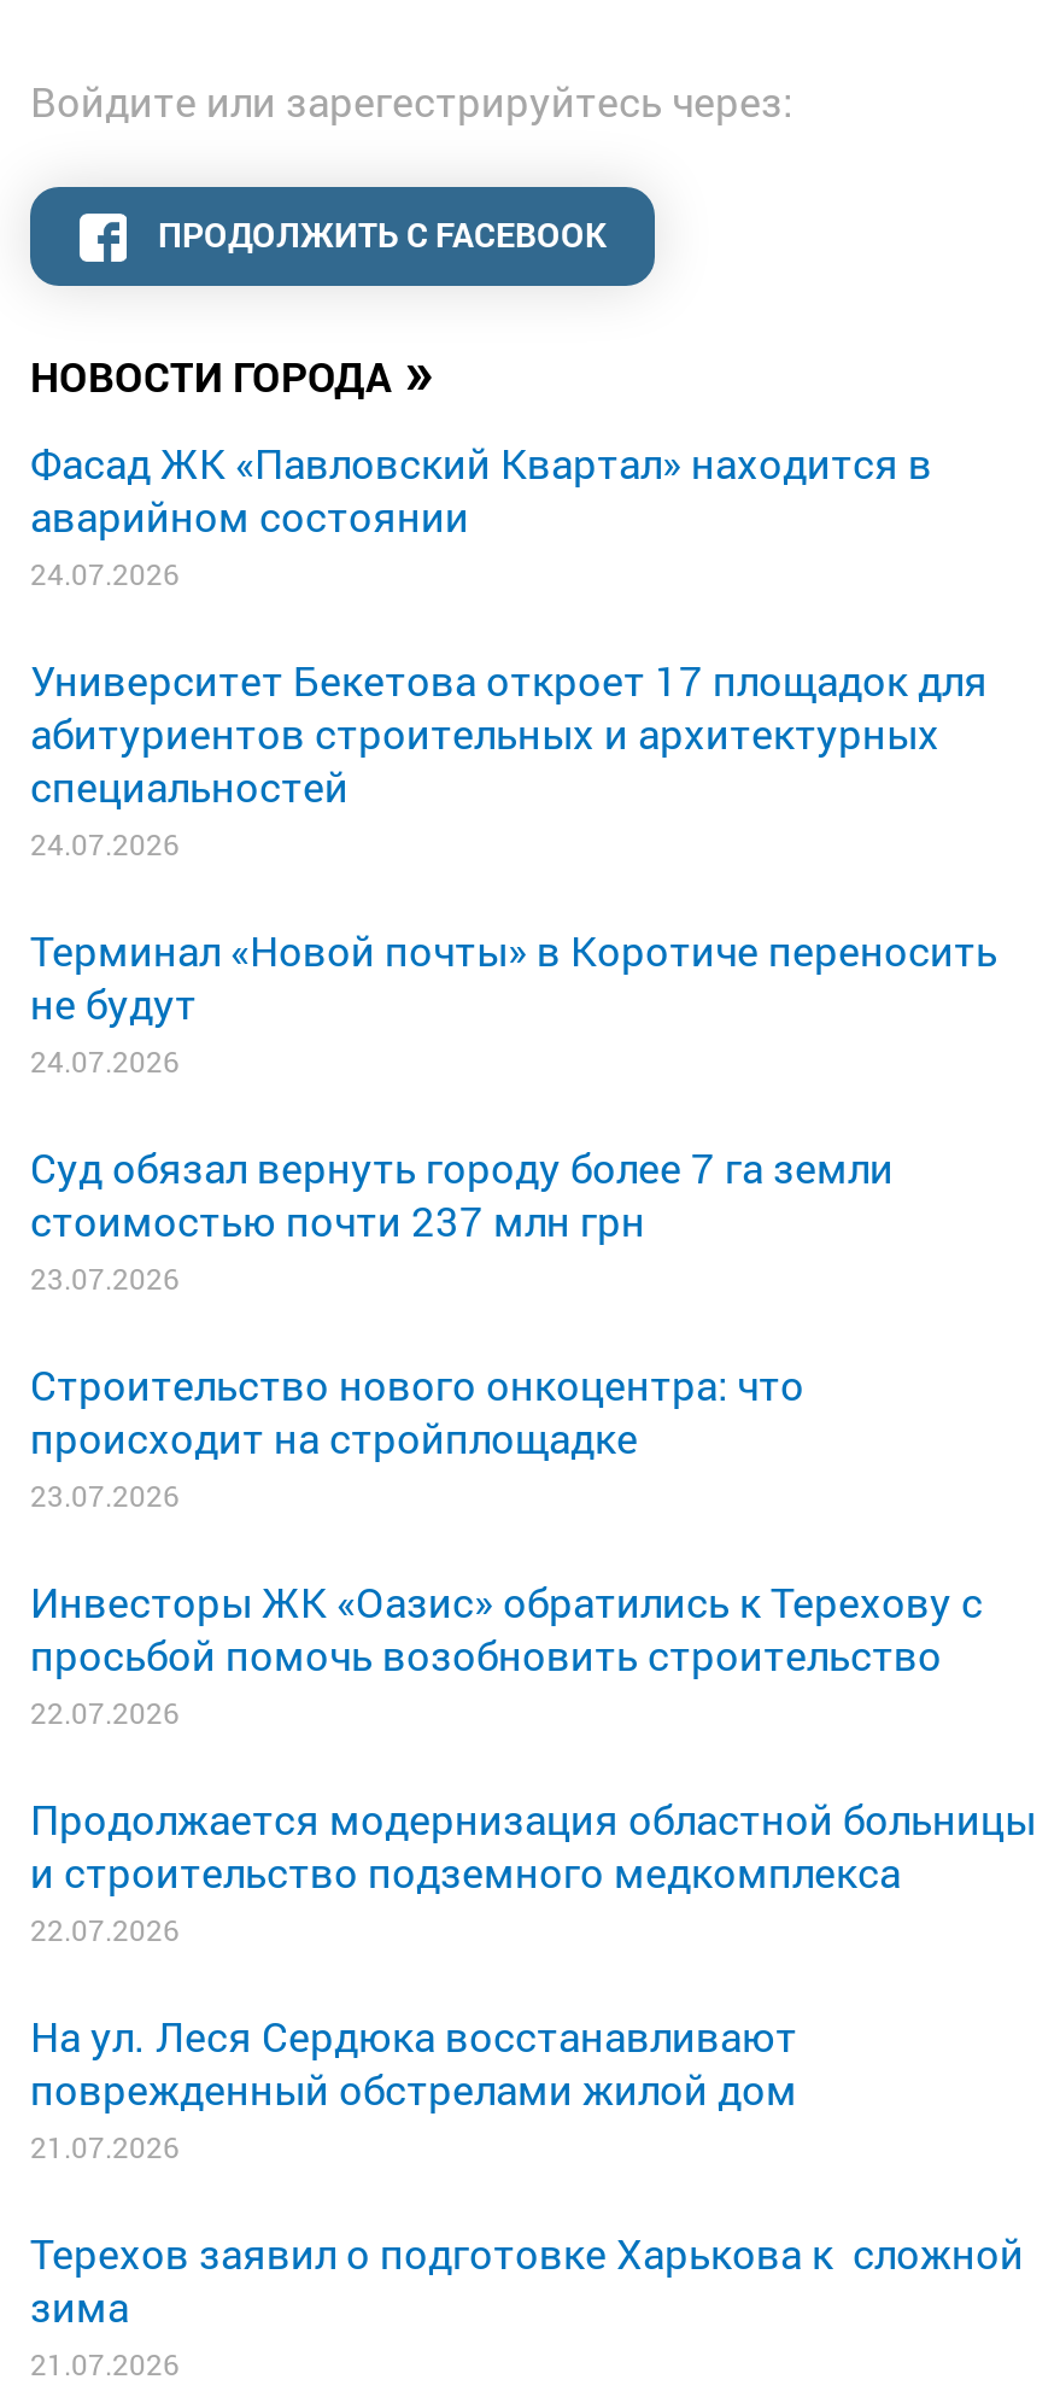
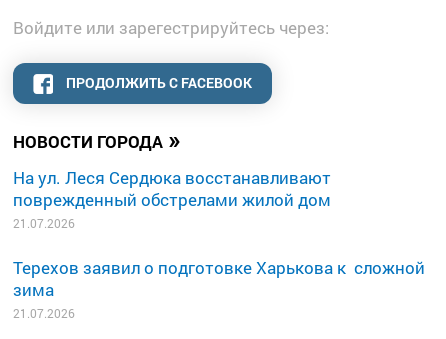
- Фасад ЖК «Павловский Квартал» находится в
- аварийном состоянии
- 24.07.2026
- Университет Бекетова откроет 17 площадок для
- абитуриентов строительных и архитектурных
- специальностей
- 24.07.2026
- Терминал «Новой почты» в Коротиче переносить
- не будут
- 24.07.2026
- Суд обязал вернуть городу более 7 га земли
- стоимостью почти 237 млн грн
- 23.07.2026
- Строительство нового онкоцентра: что
- происходит на стройплощадке
- 23.07.2026
- Инвесторы ЖК «Оазис» обратились к Терехову с
- просьбой помочь возобновить строительство
- 22.07.2026
- Продолжается модернизация областной больницы
- и строительство подземного медкомплекса
- 22.07.2026
